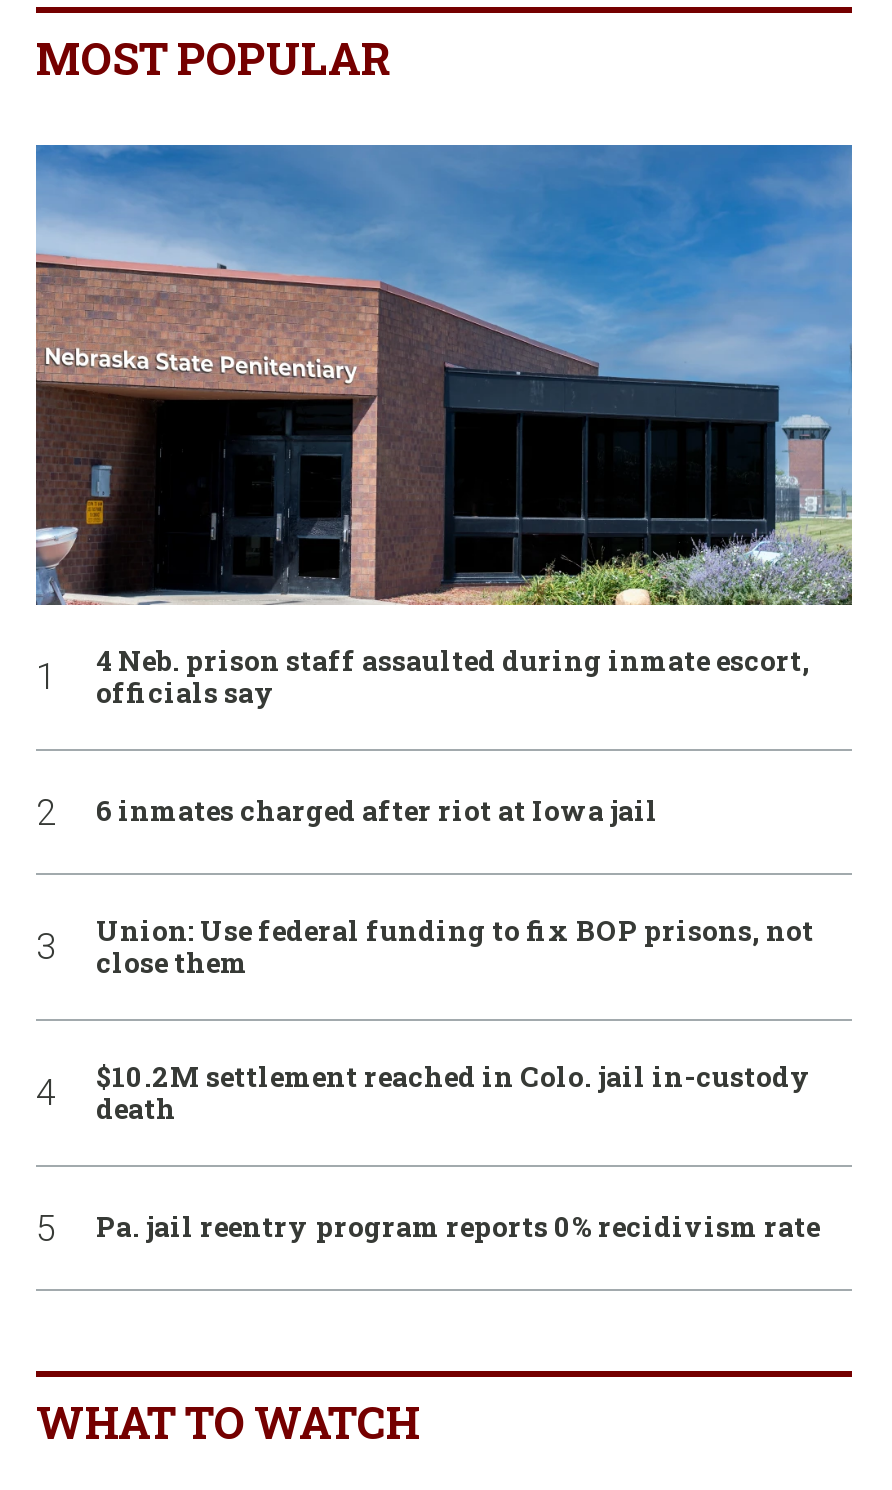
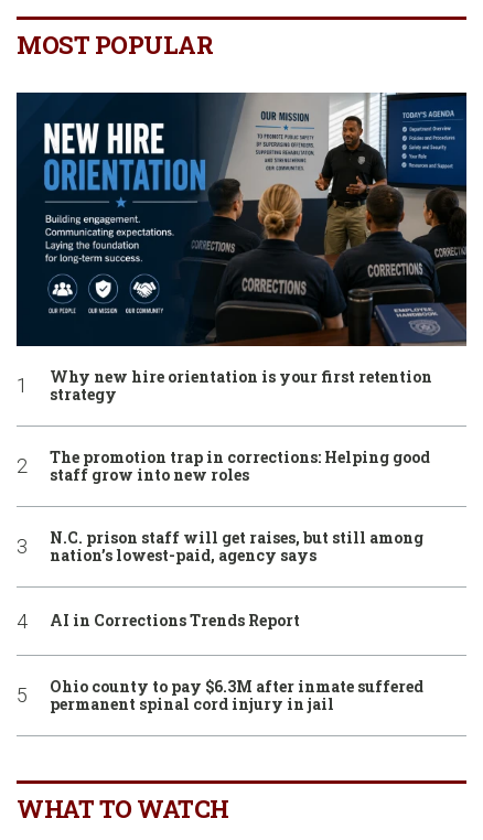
- [image]
- 4 Neb. prison staff assaulted during inmate escort,
- officials say
+ [image]
+ Why new hire orientation is your first retention
+ strategy

- 6 inmates charged after riot at Iowa jail
+ The promotion trap in corrections: Helping good
+ staff grow into new roles

- Union: Use federal funding to fix BOP prisons, not
- close them
+ N.C. prison staff will get raises, but still among
+ nation’s lowest-paid, agency says

- $10.2M settlement reached in Colo. jail in-custody
- death
+ AI in Corrections Trends Report

- Pa. jail reentry program reports 0% recidivism rate
+ Ohio county to pay $6.3M after inmate suffered
+ permanent spinal cord injury in jail
